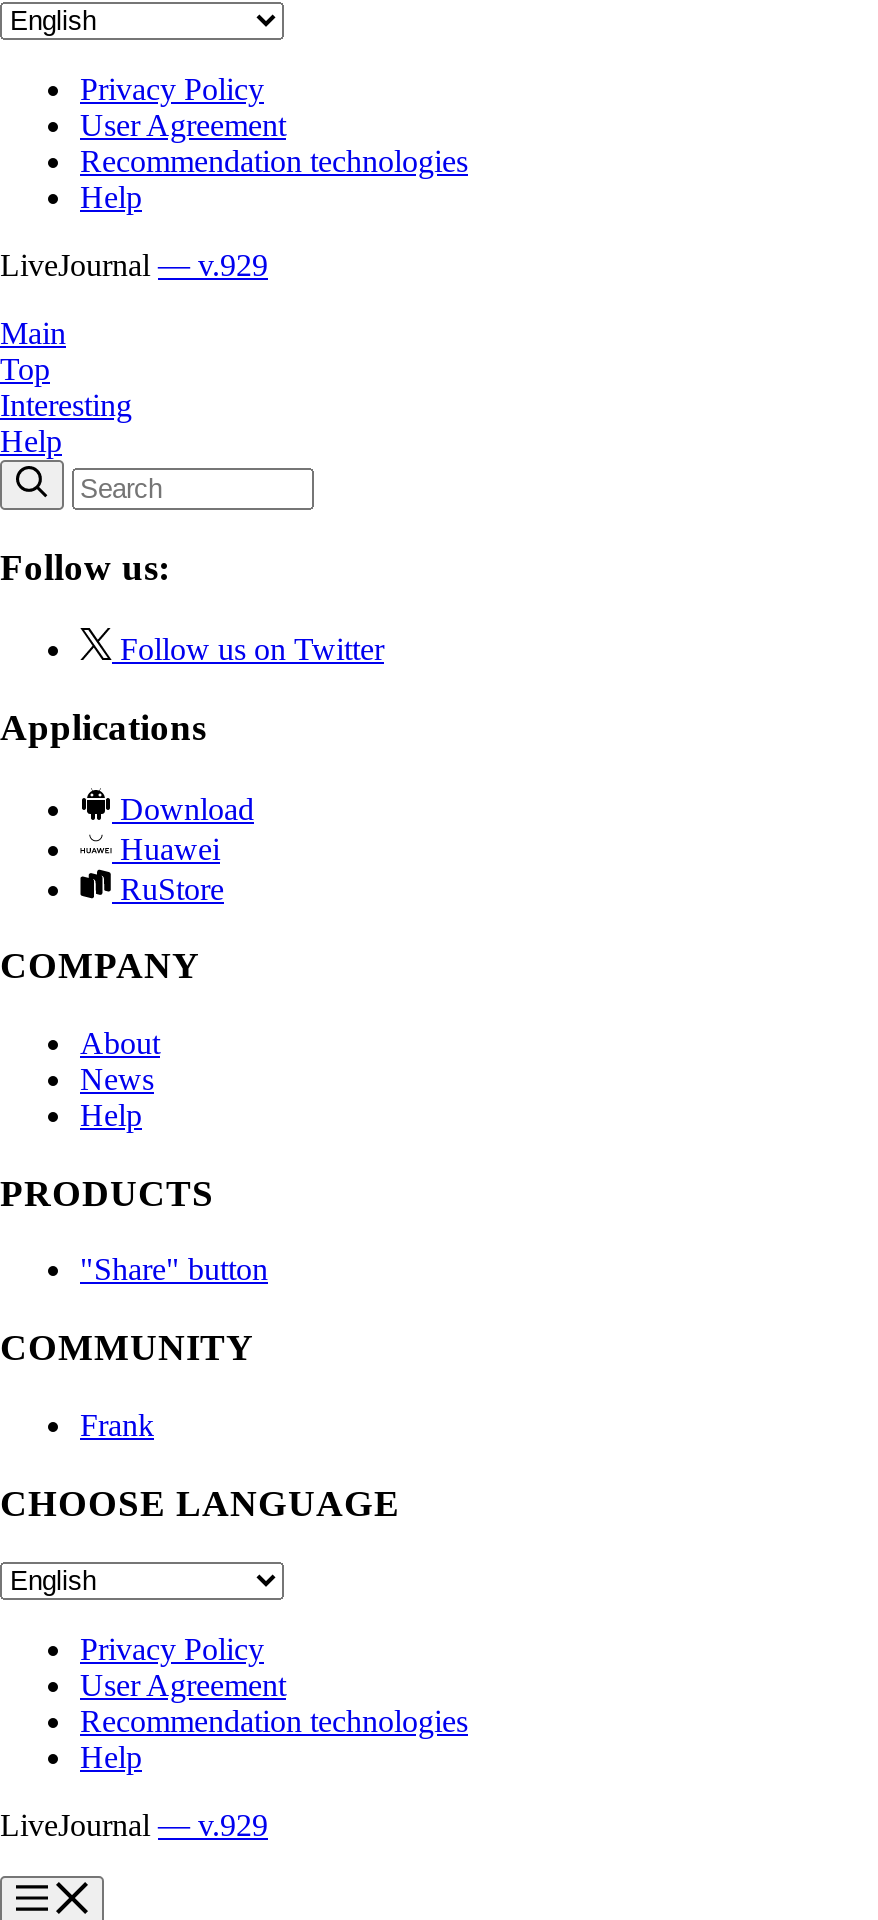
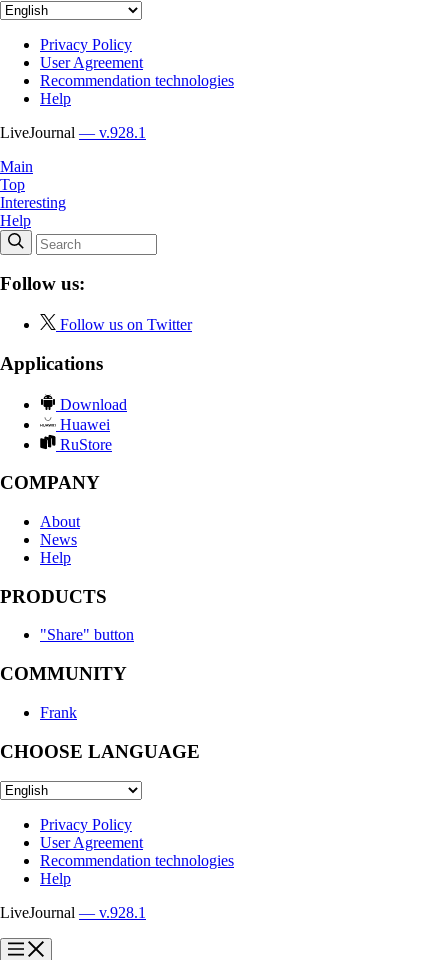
- LiveJournal — v.929
+ LiveJournal — v.928.1

- LiveJournal — v.929
+ LiveJournal — v.928.1
